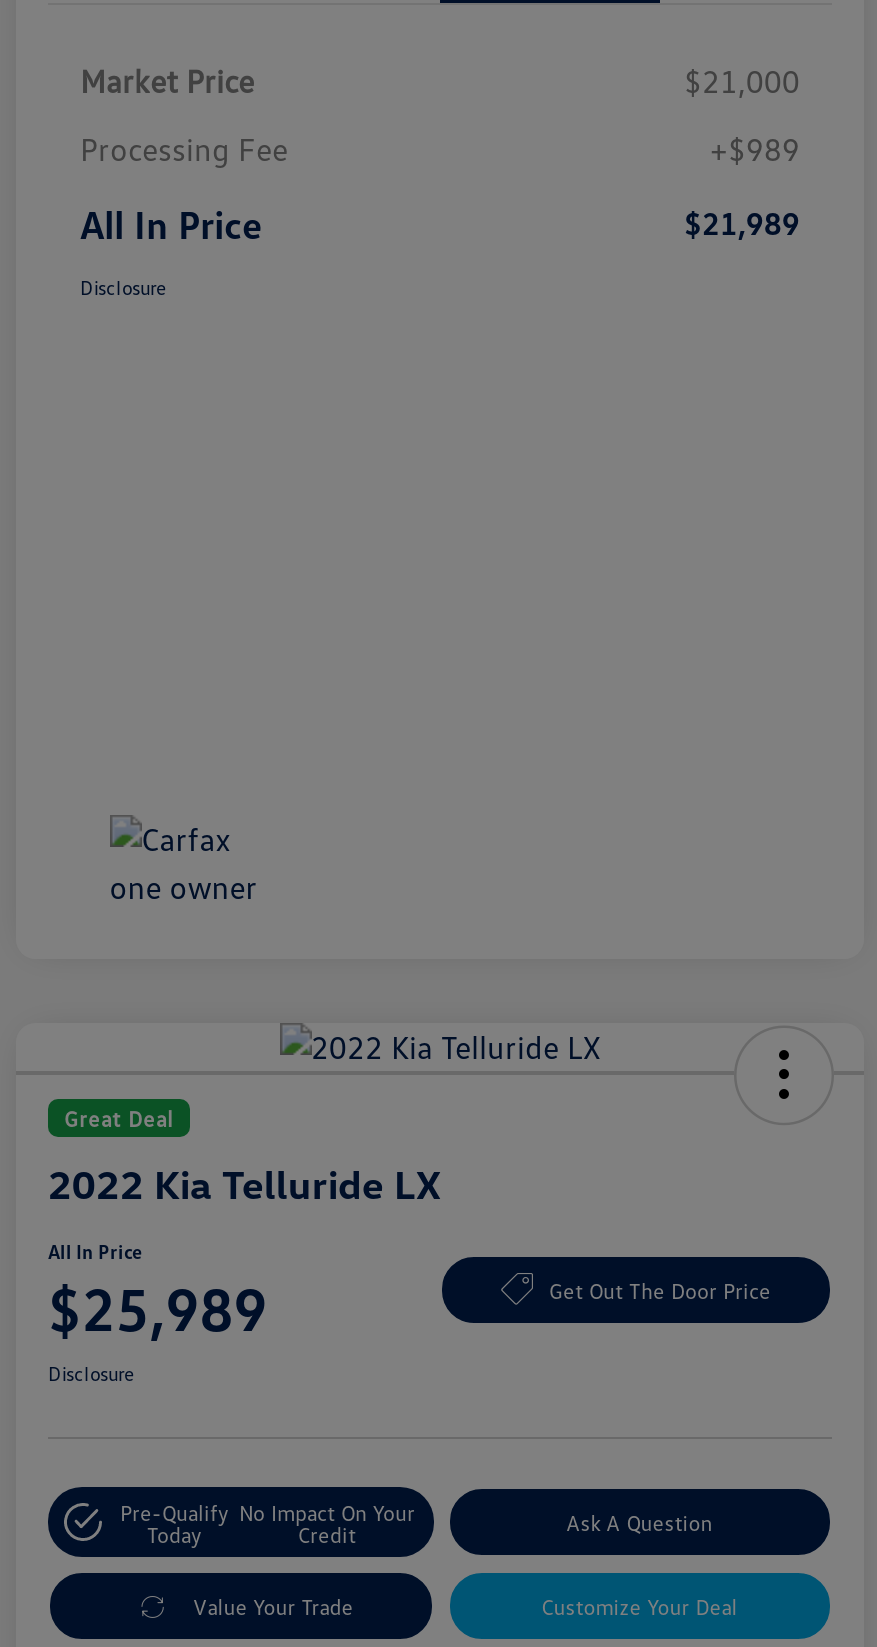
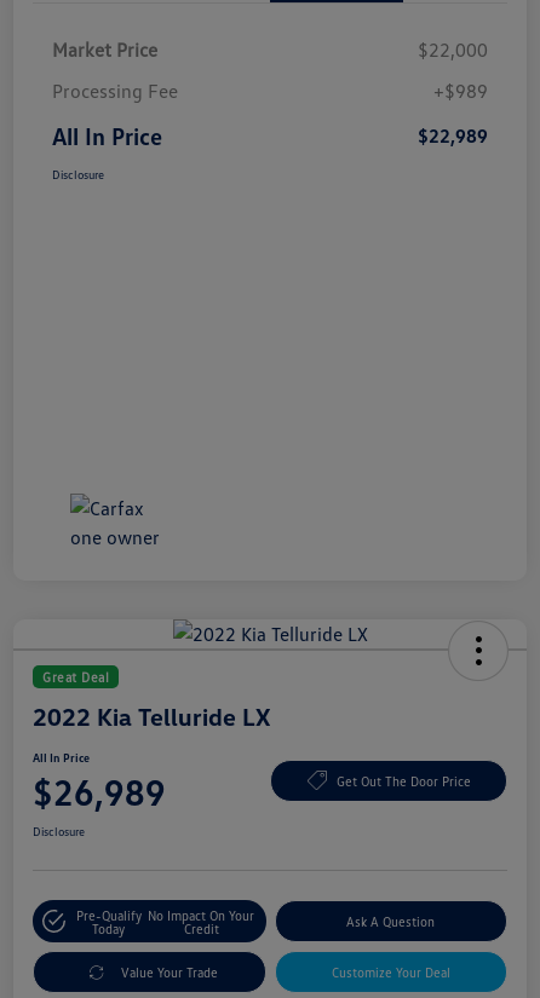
- $21,000
+ $22,000

- $21,989
+ $22,989

- $25,989
+ $26,989
